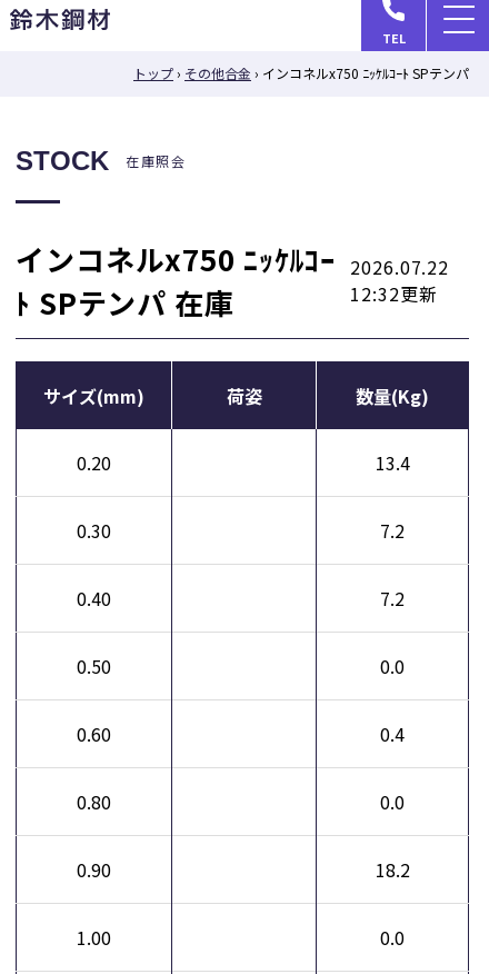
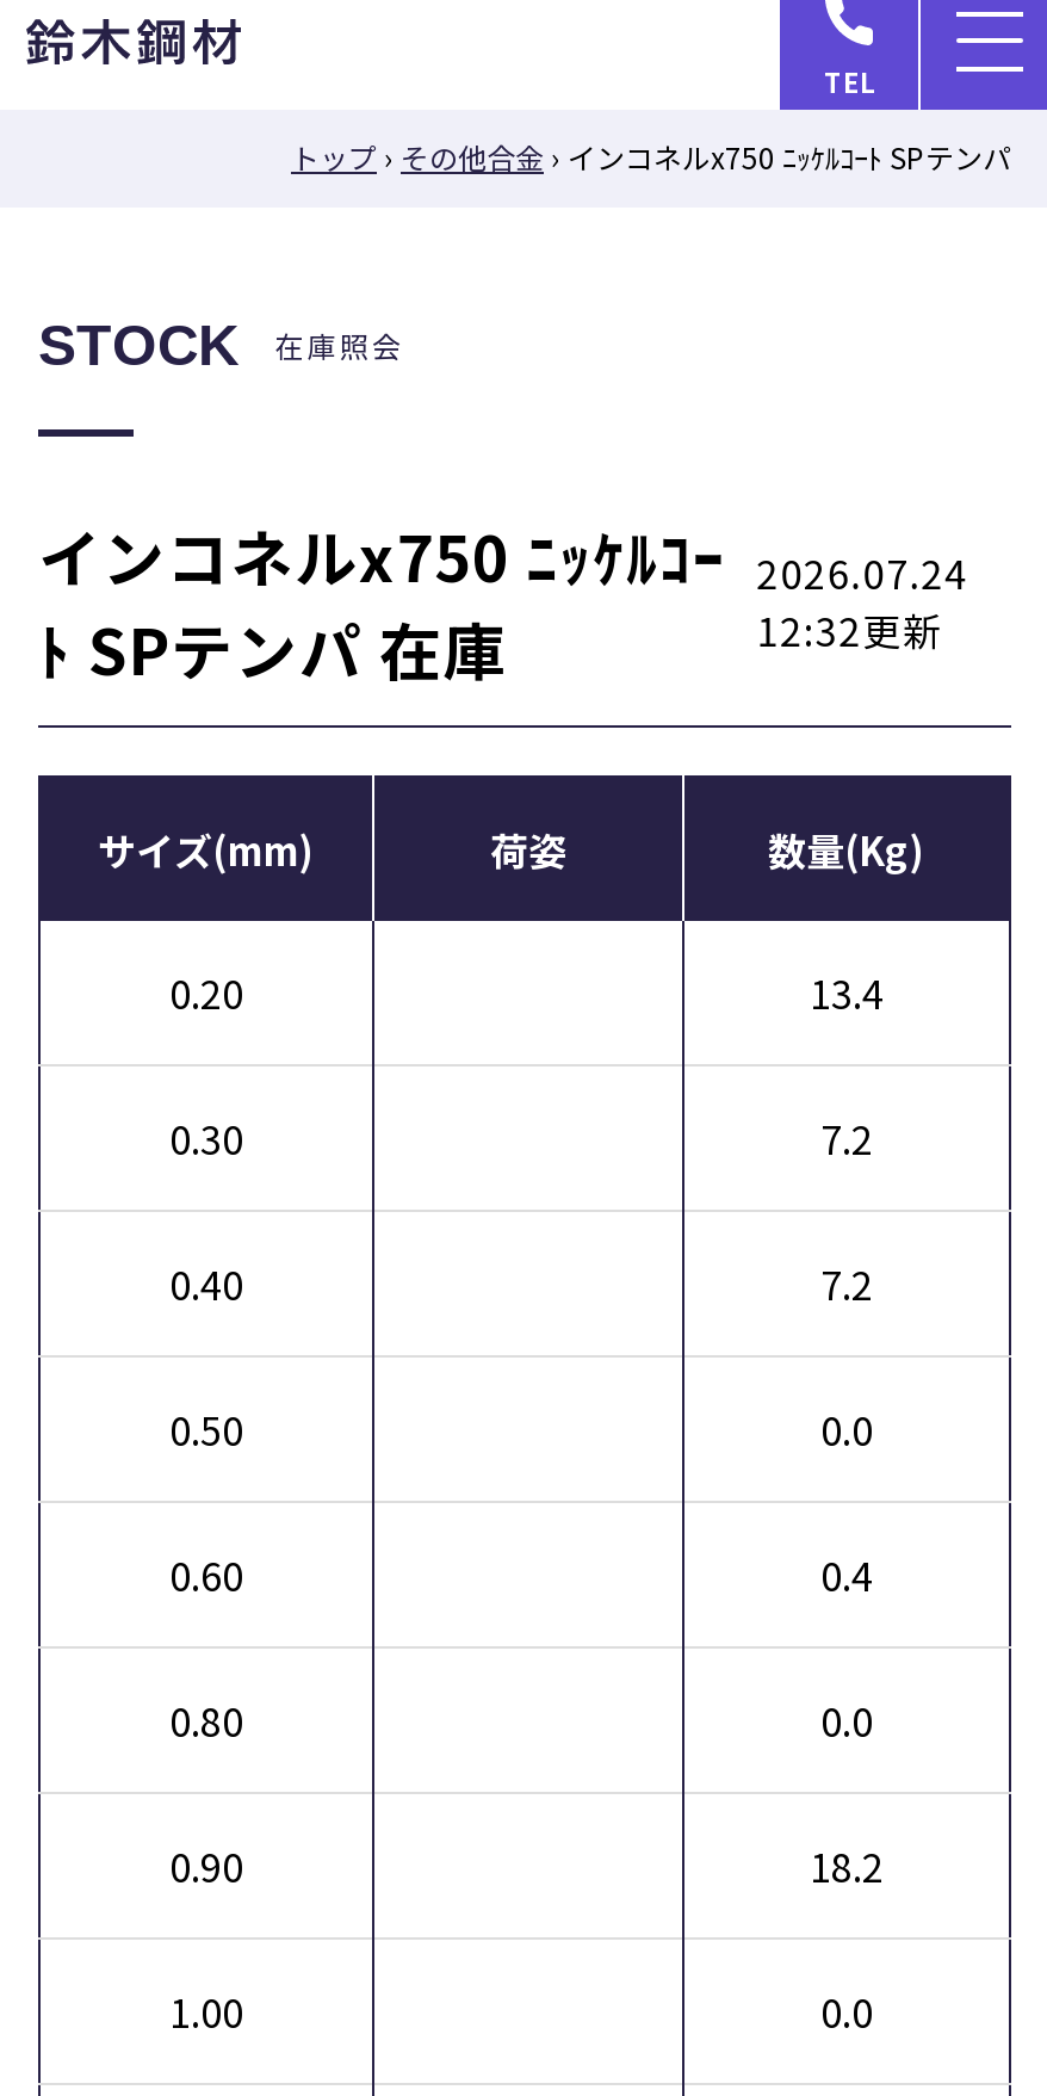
- 2026.07.22
+ 2026.07.24
